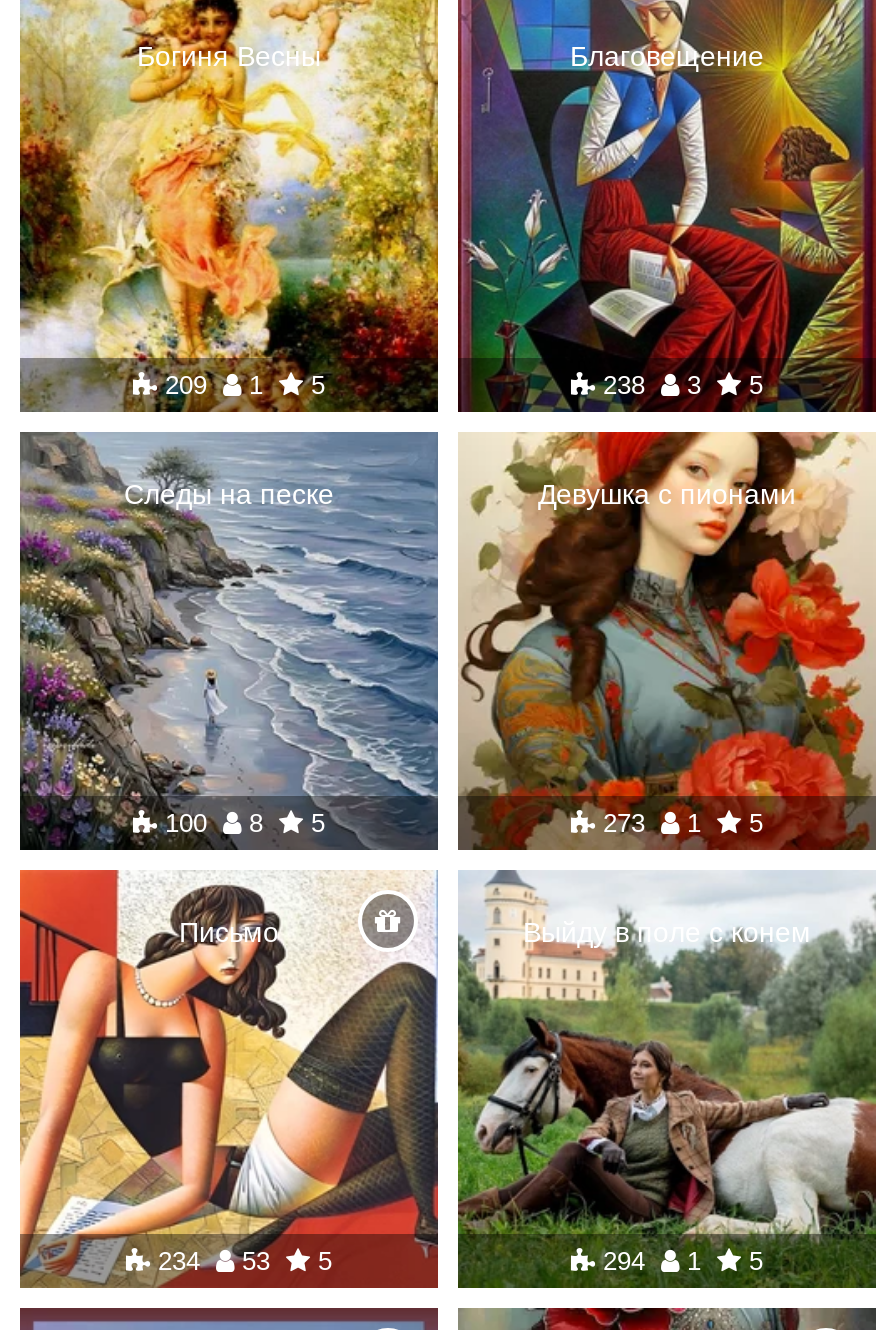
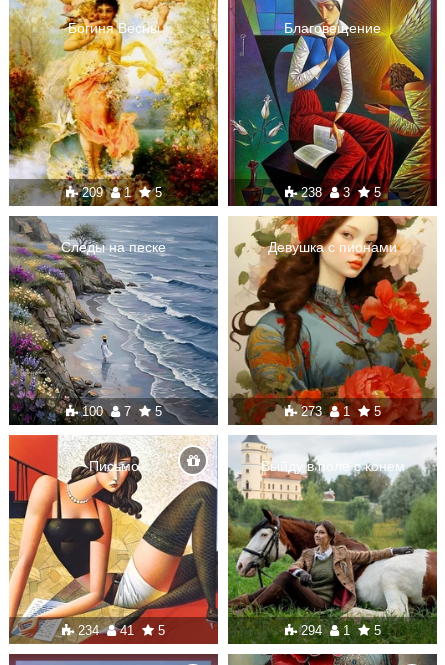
- 8
+ 7

- 234 53 5
+ 234 41 5
